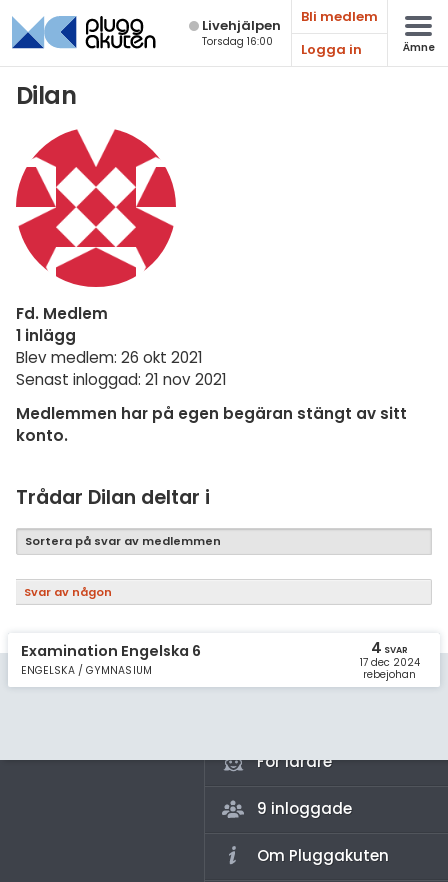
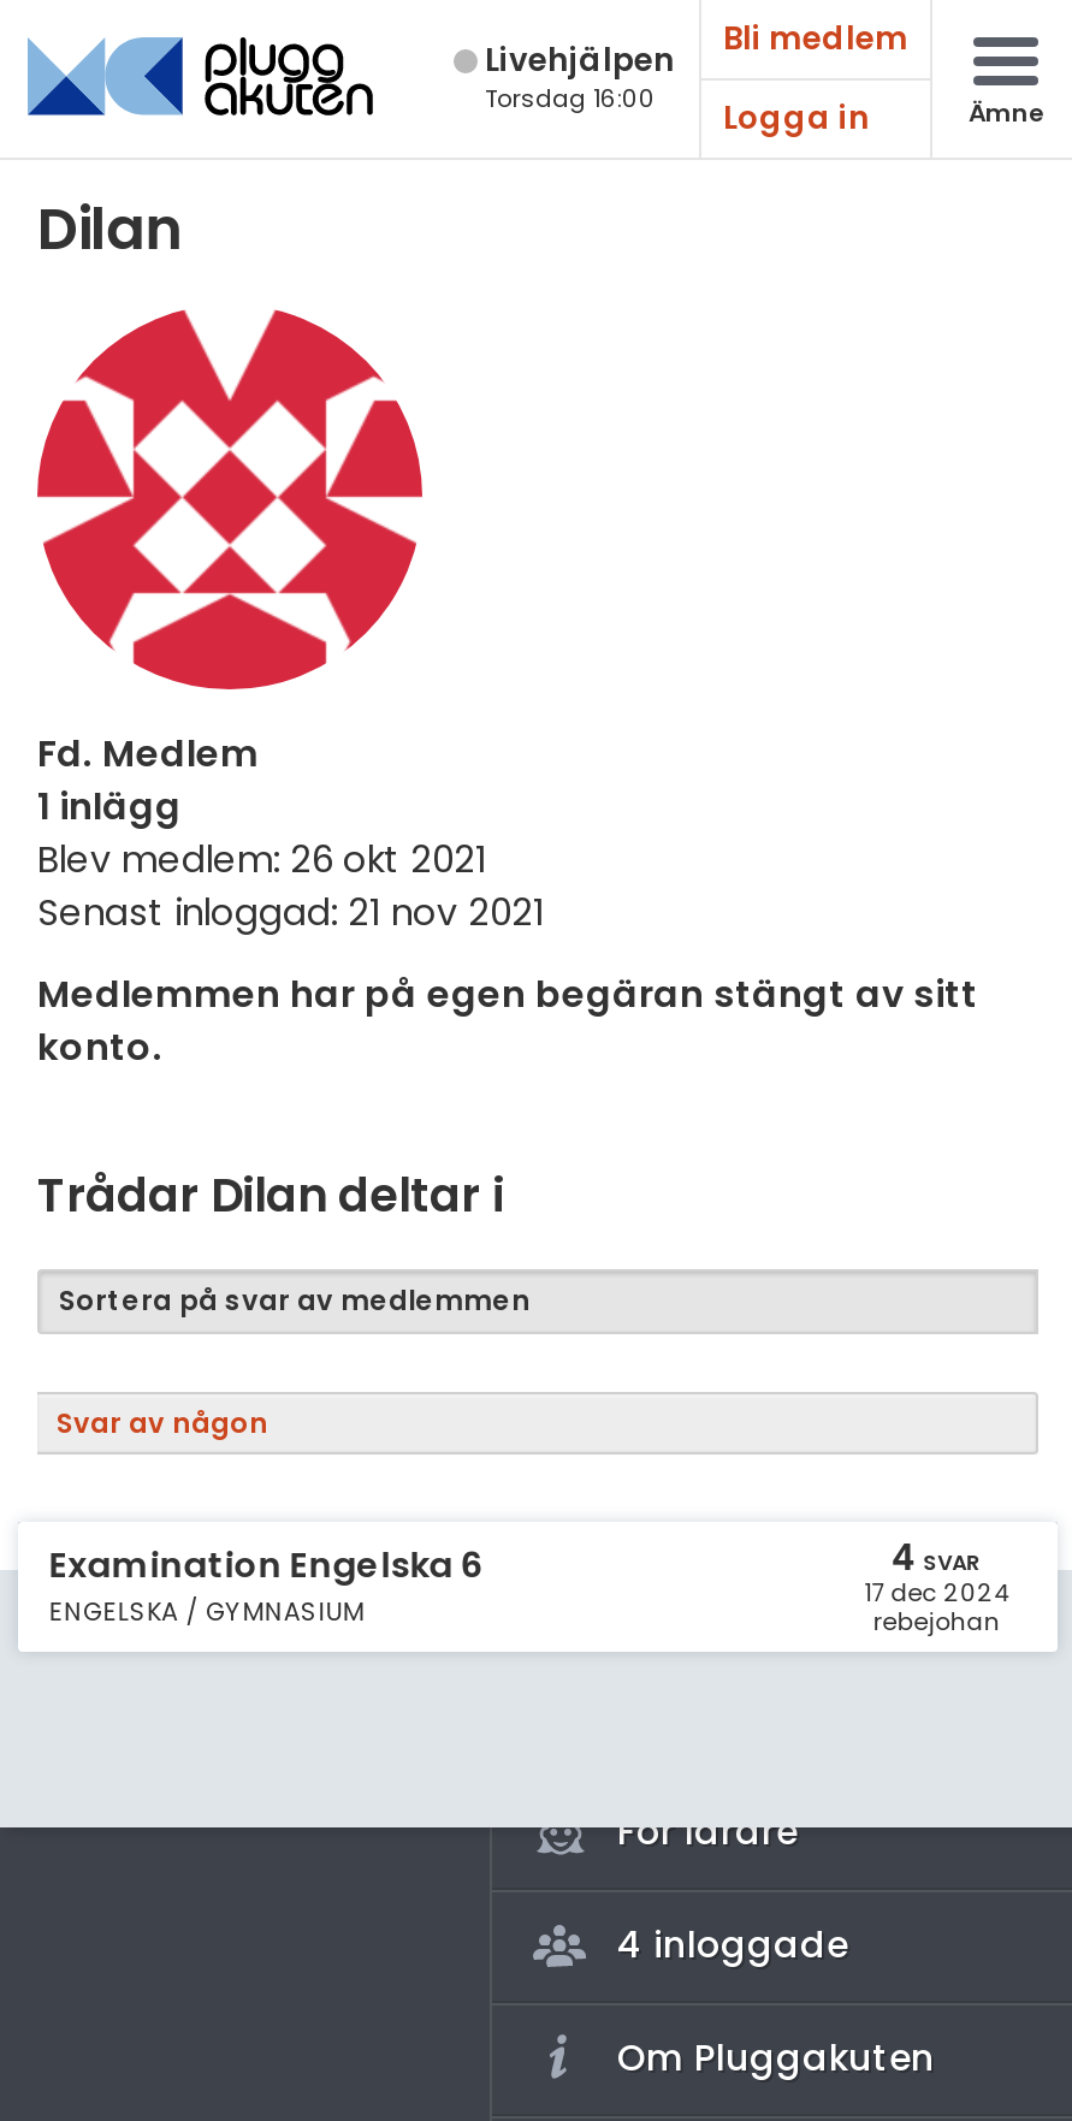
- 9 inloggade
+ 4 inloggade
